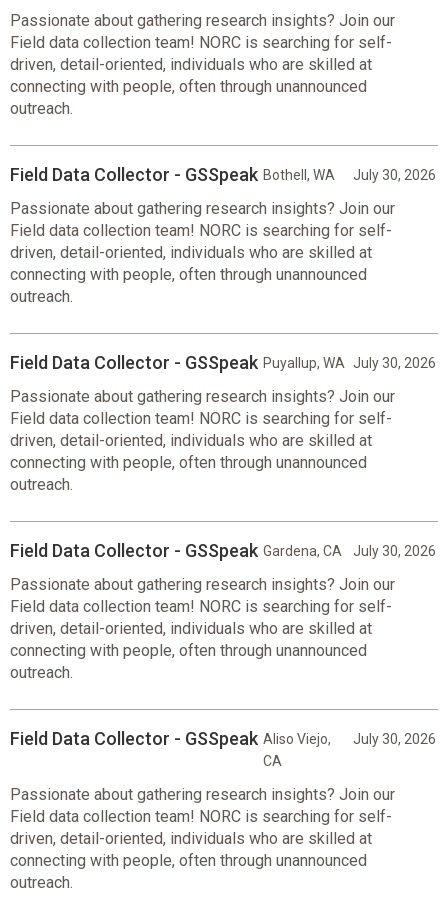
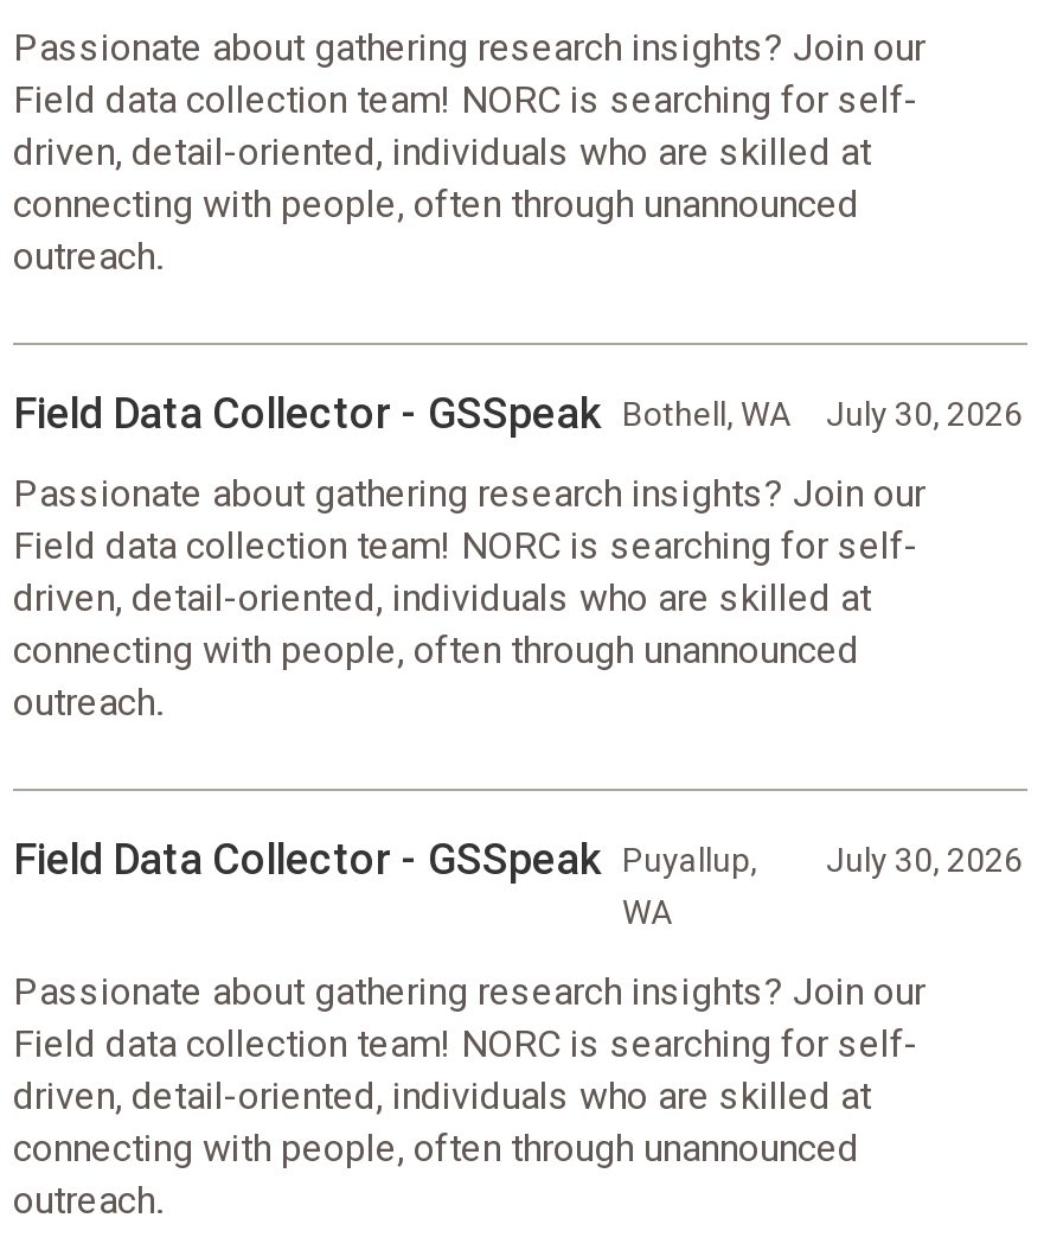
- Field Data Collector - GSSpeak Puyallup, WA July 30, 2026
- Passionate about gathering research insights? Join our
- Field data collection team! NORC is searching for self-
- driven, detail-oriented, individuals who are skilled at
- connecting with people, often through unannounced
- outreach.
- Field Data Collector - GSSpeak Gardena, CA
- July 30, 2026
- Passionate about gathering research insights? Join our
- Field data collection team! NORC is searching for self-
- driven, detail-oriented, individuals who are skilled at
- connecting with people, often through unannounced
- outreach.
- Field Data Collector - GSSpeak Aliso Viejo,
- CA
+ Field Data Collector - GSSpeak Puyallup,
+ WA
